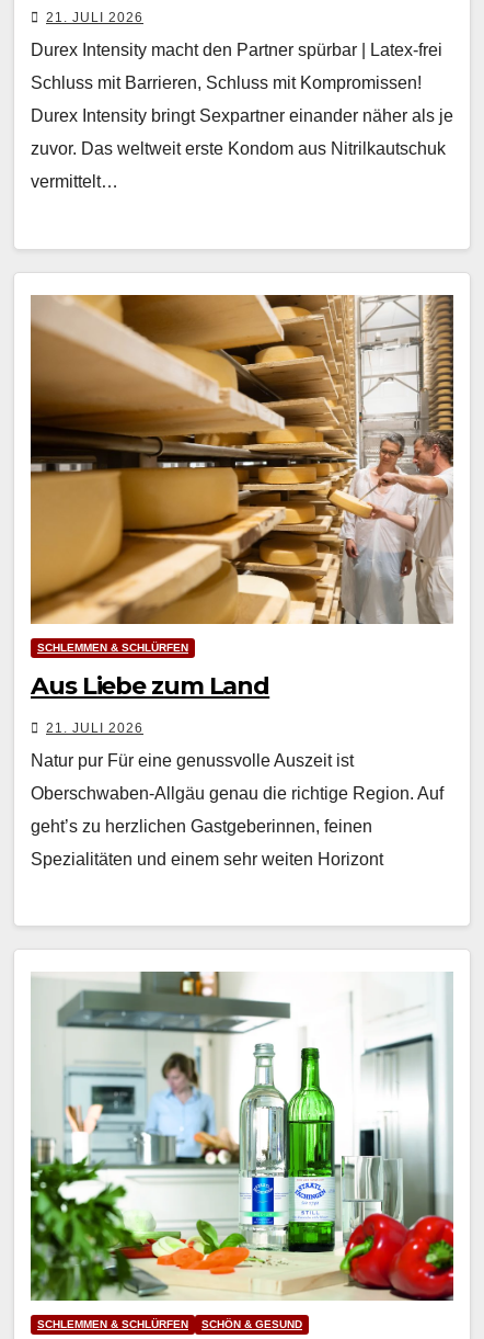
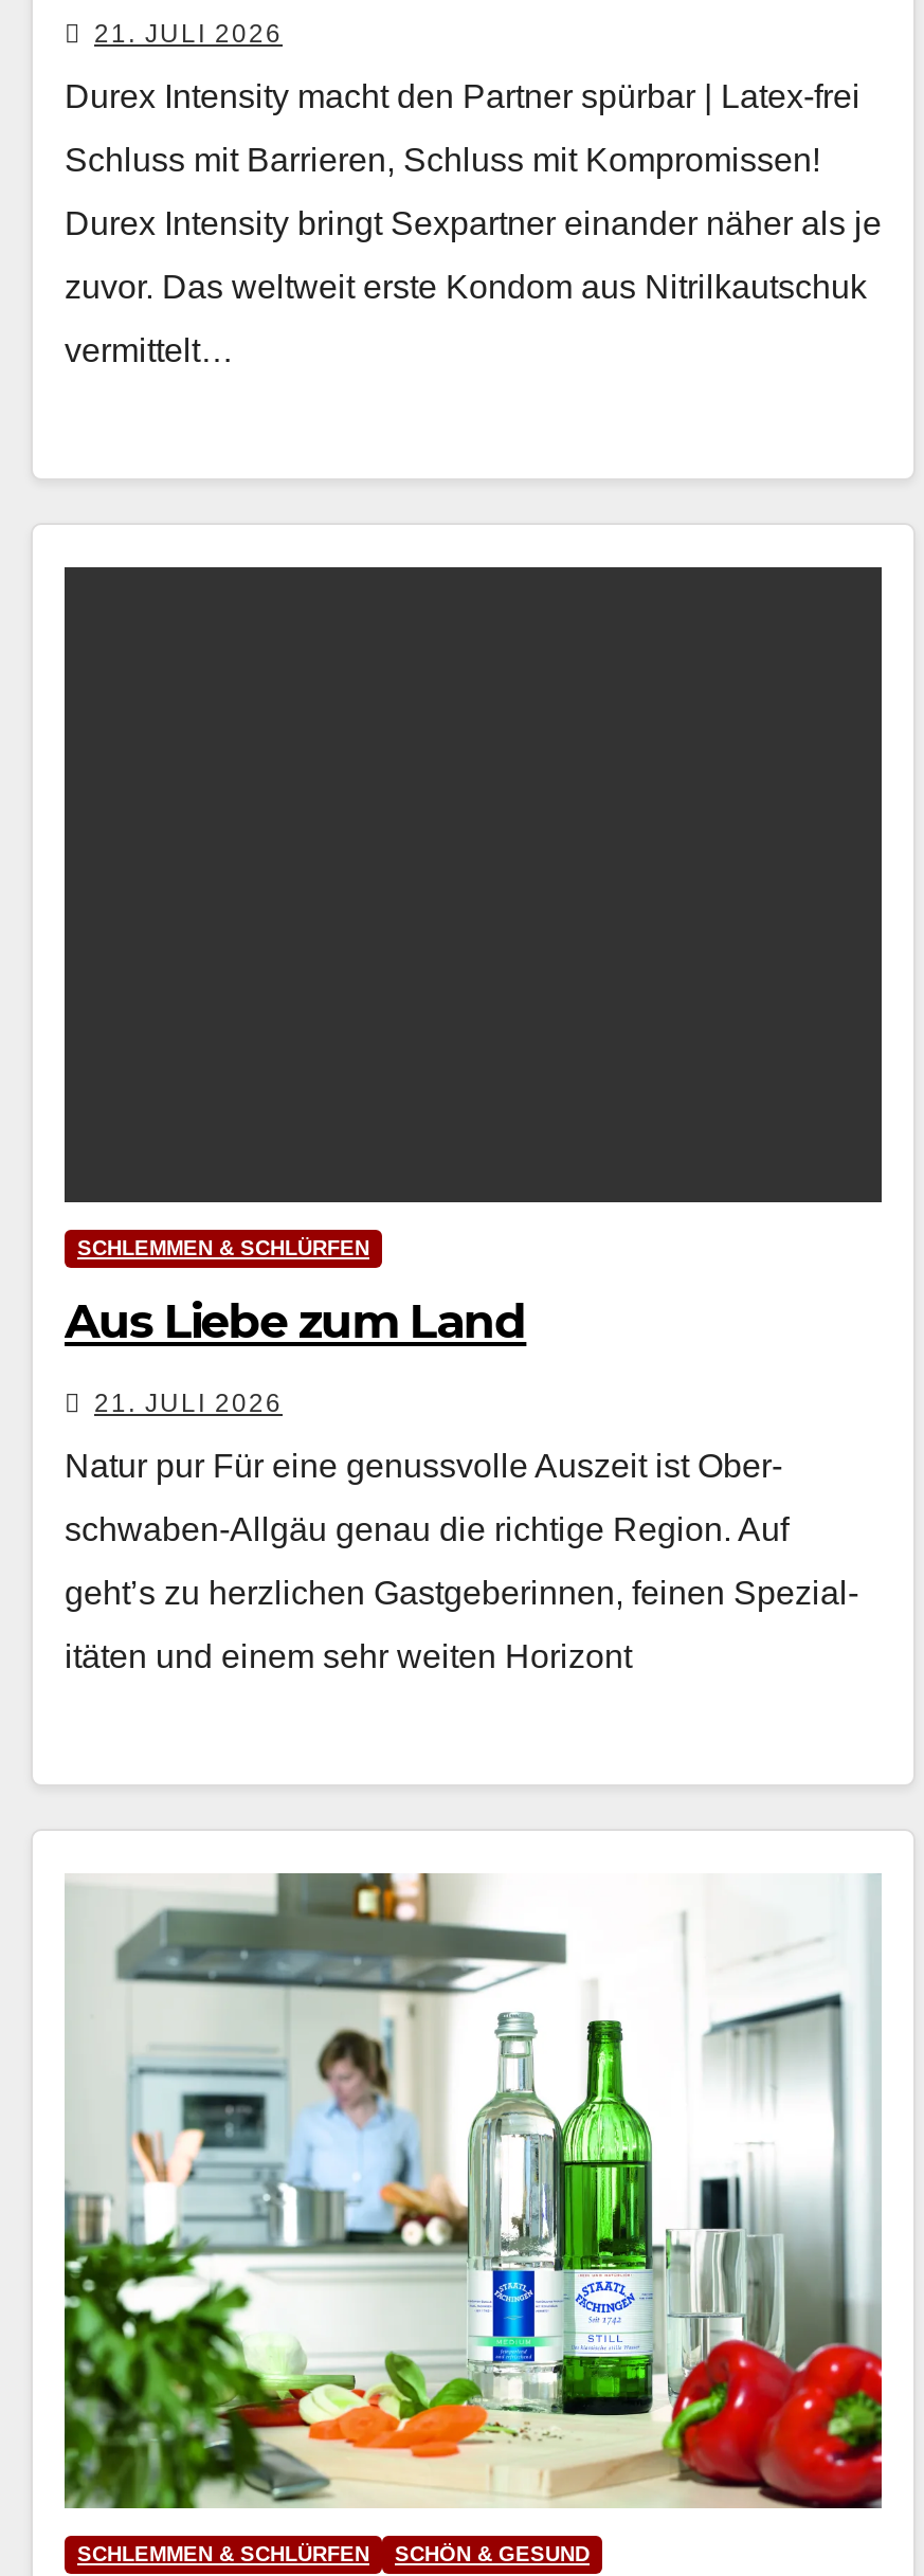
- [image]
